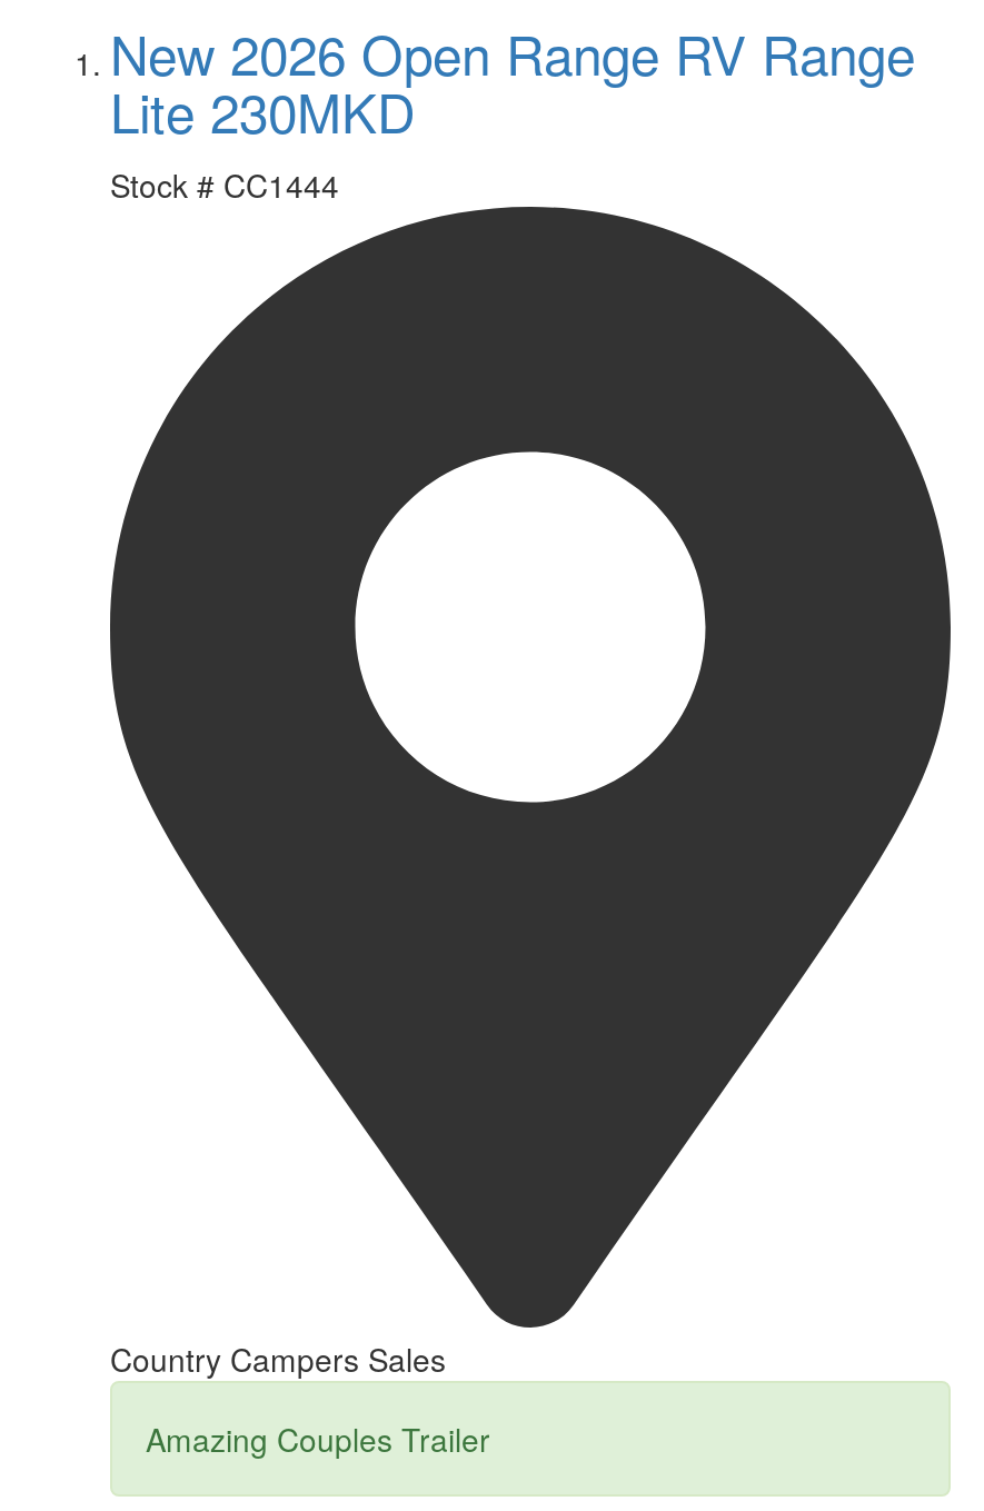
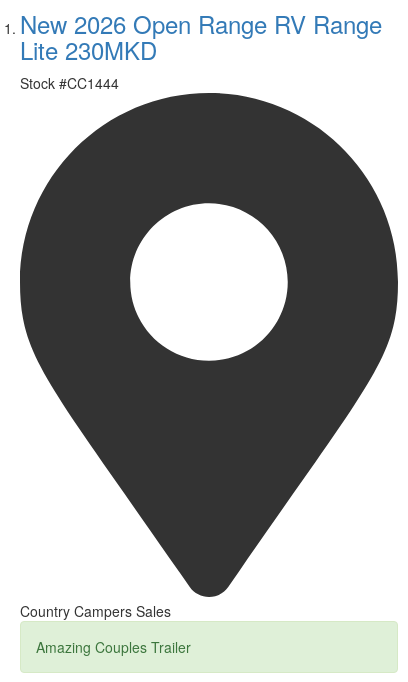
- Stock # CC1444
+ Stock #CC1444
